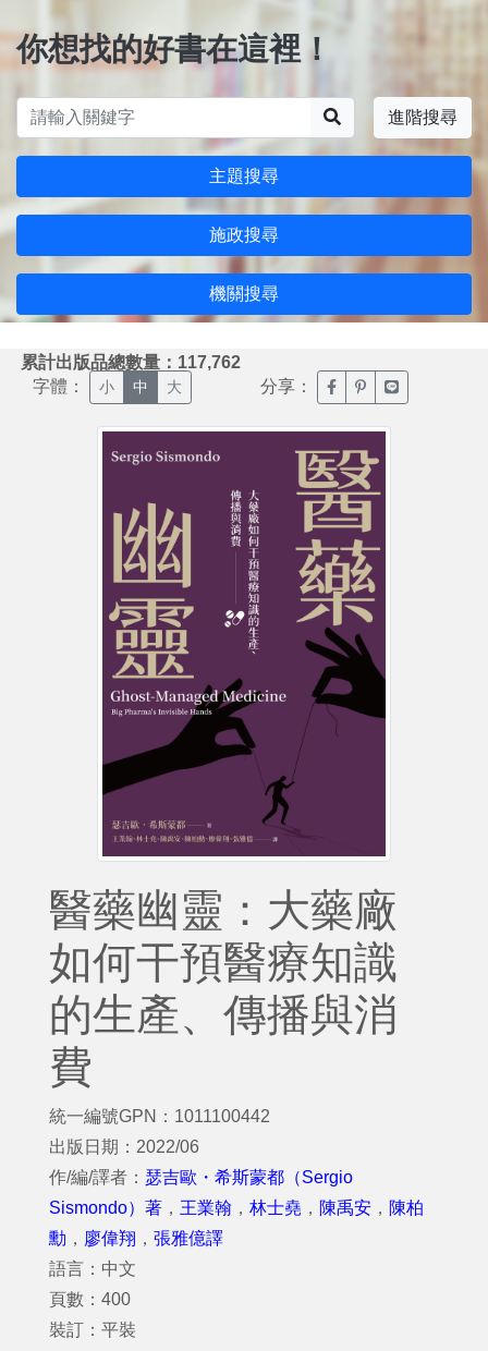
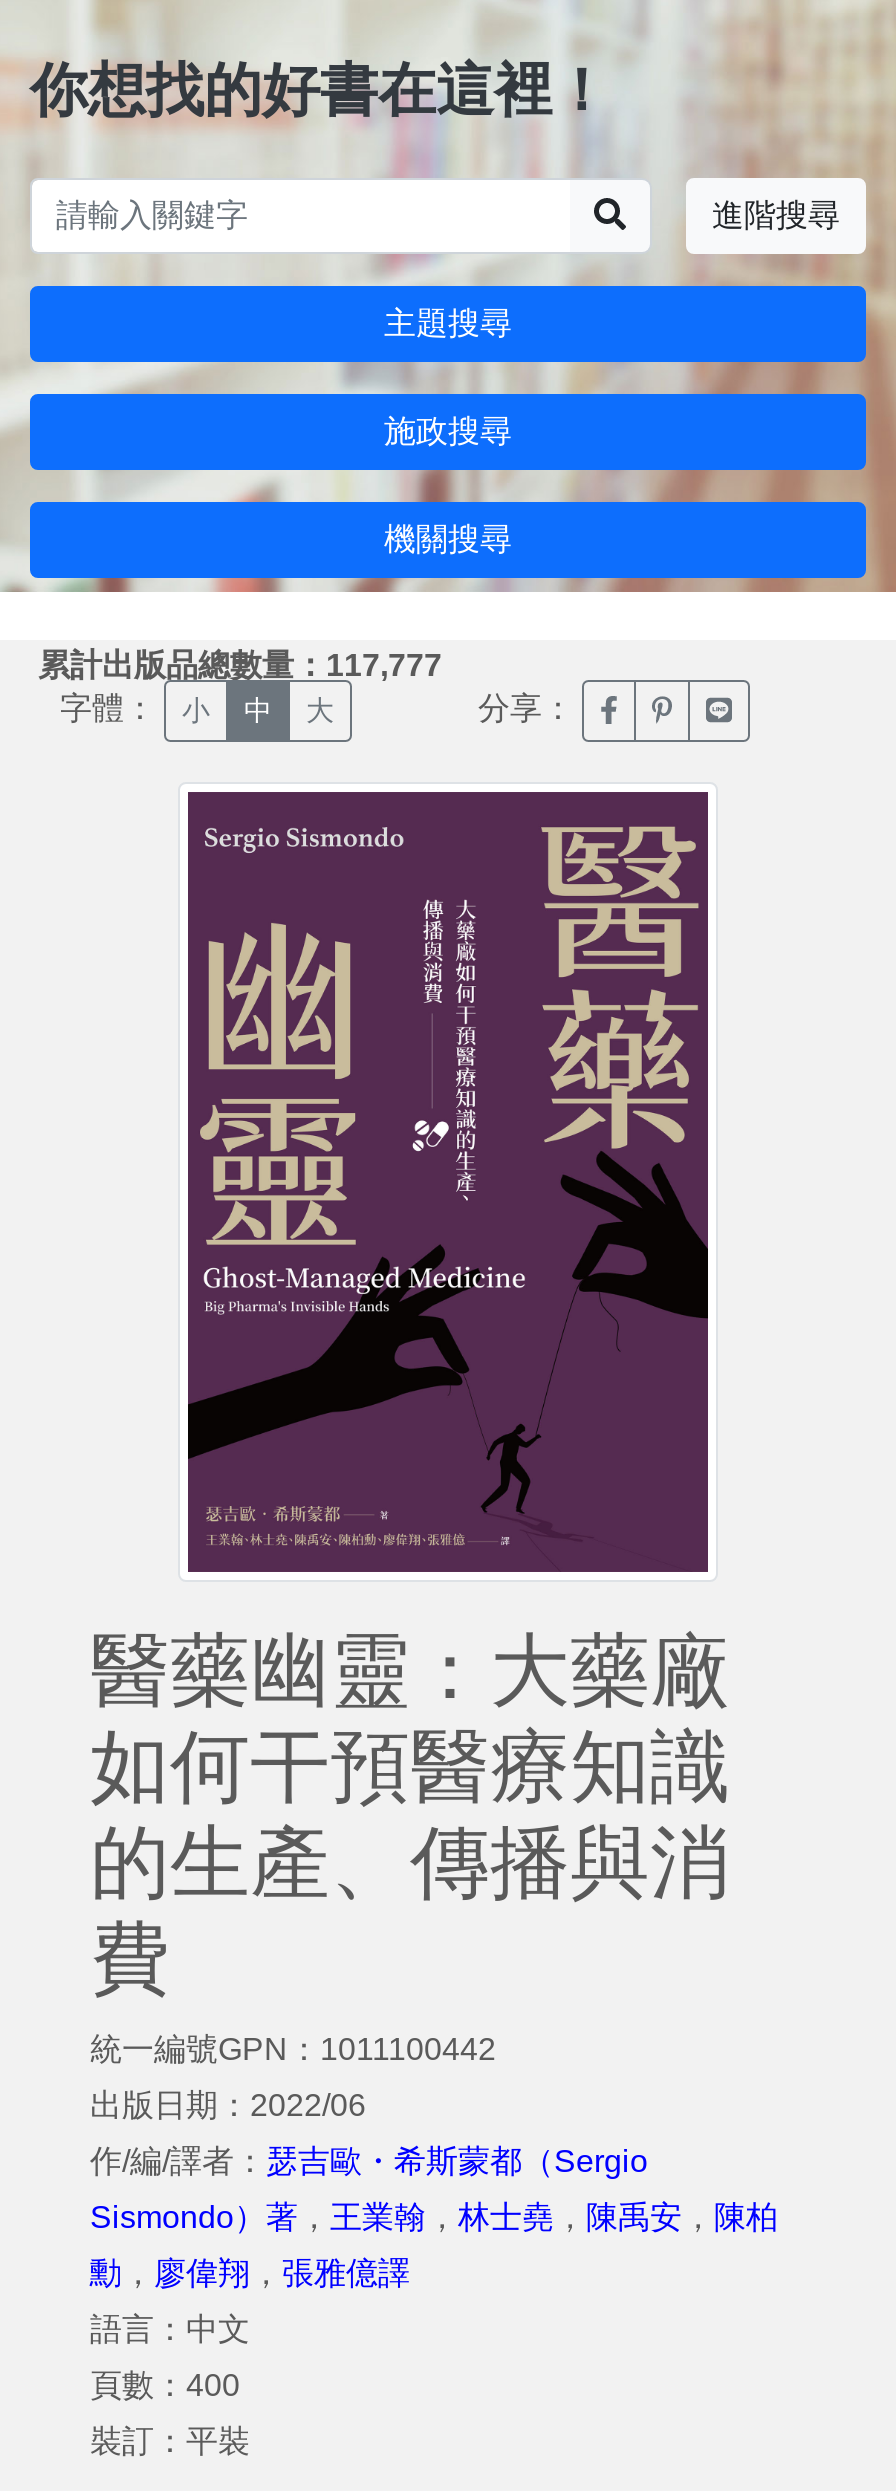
- 累計出版品總數量：117,762
+ 累計出版品總數量：117,777
